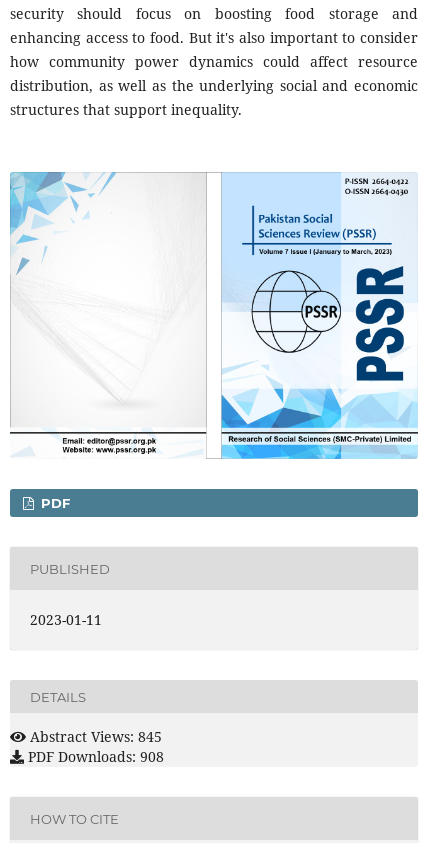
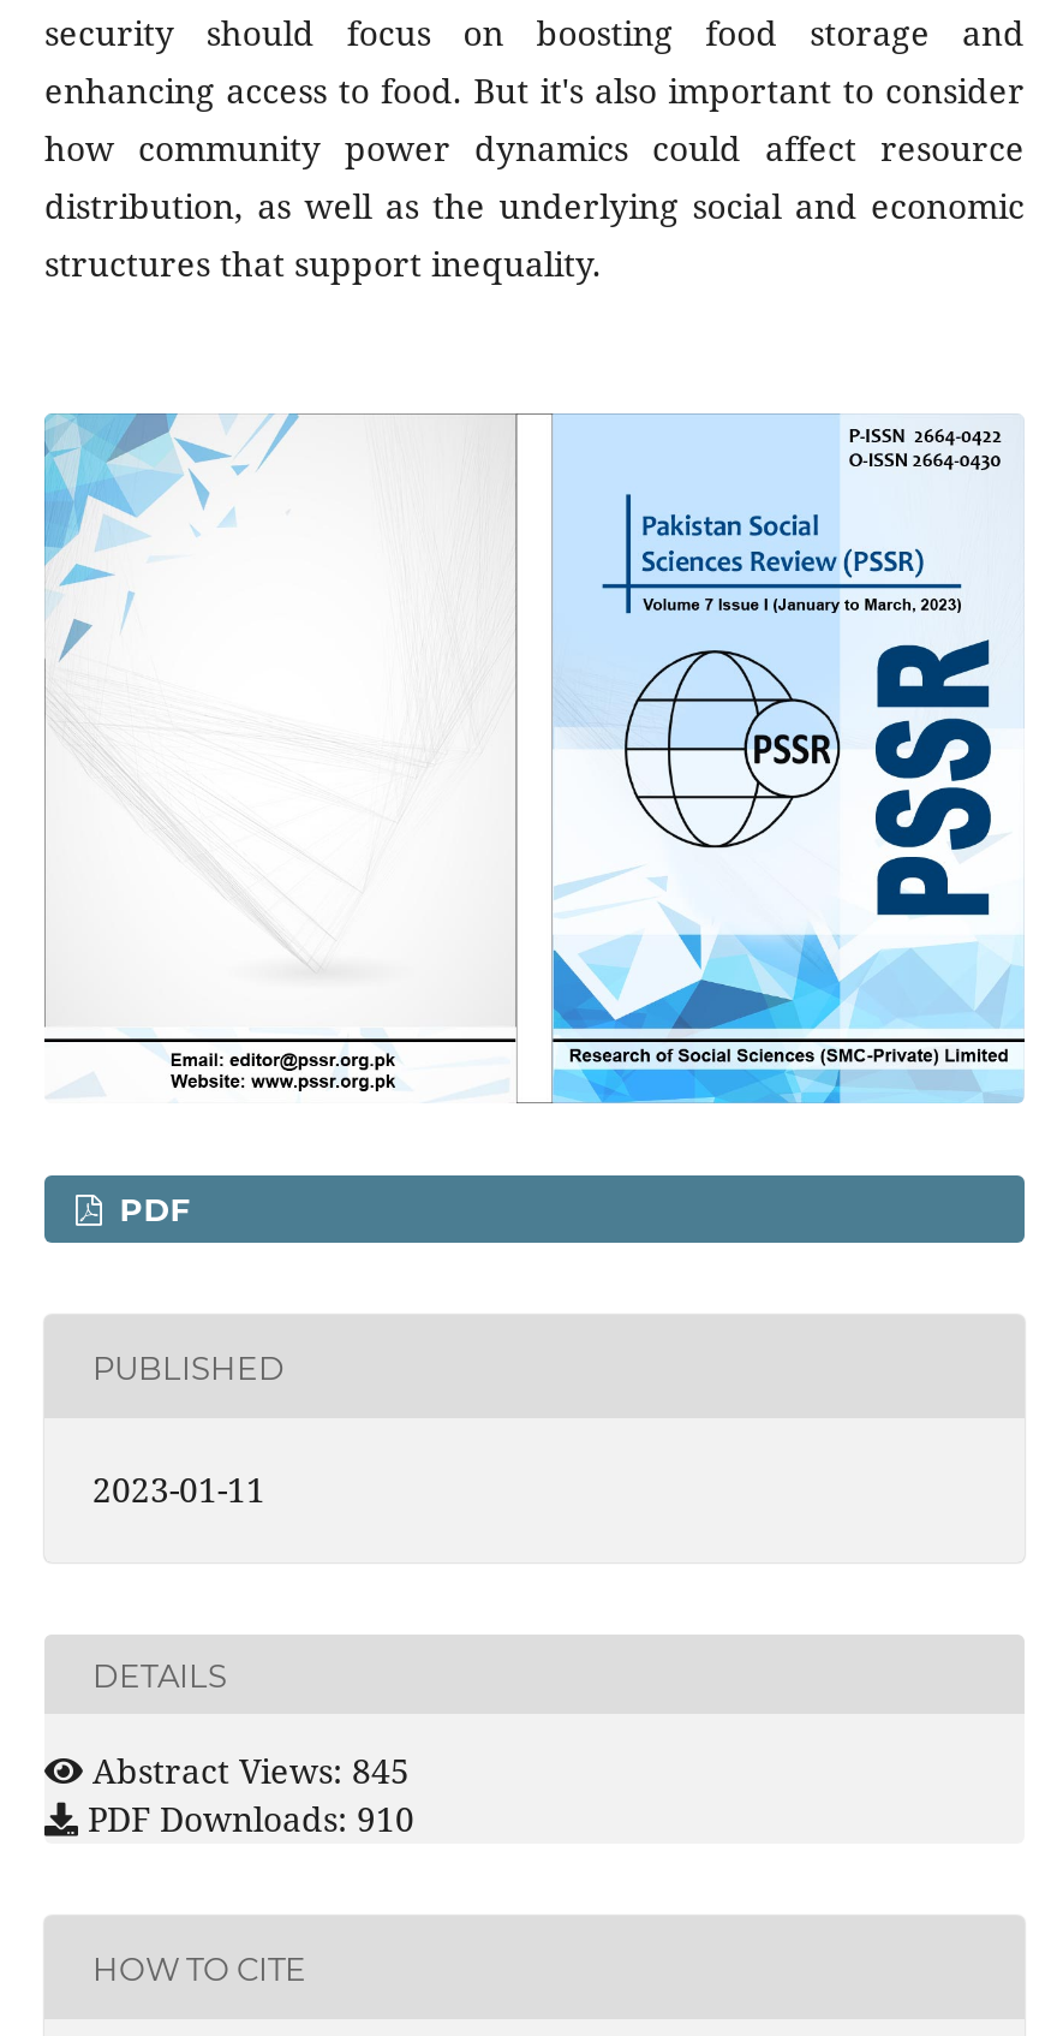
- PDF Downloads: 908
+ PDF Downloads: 910
